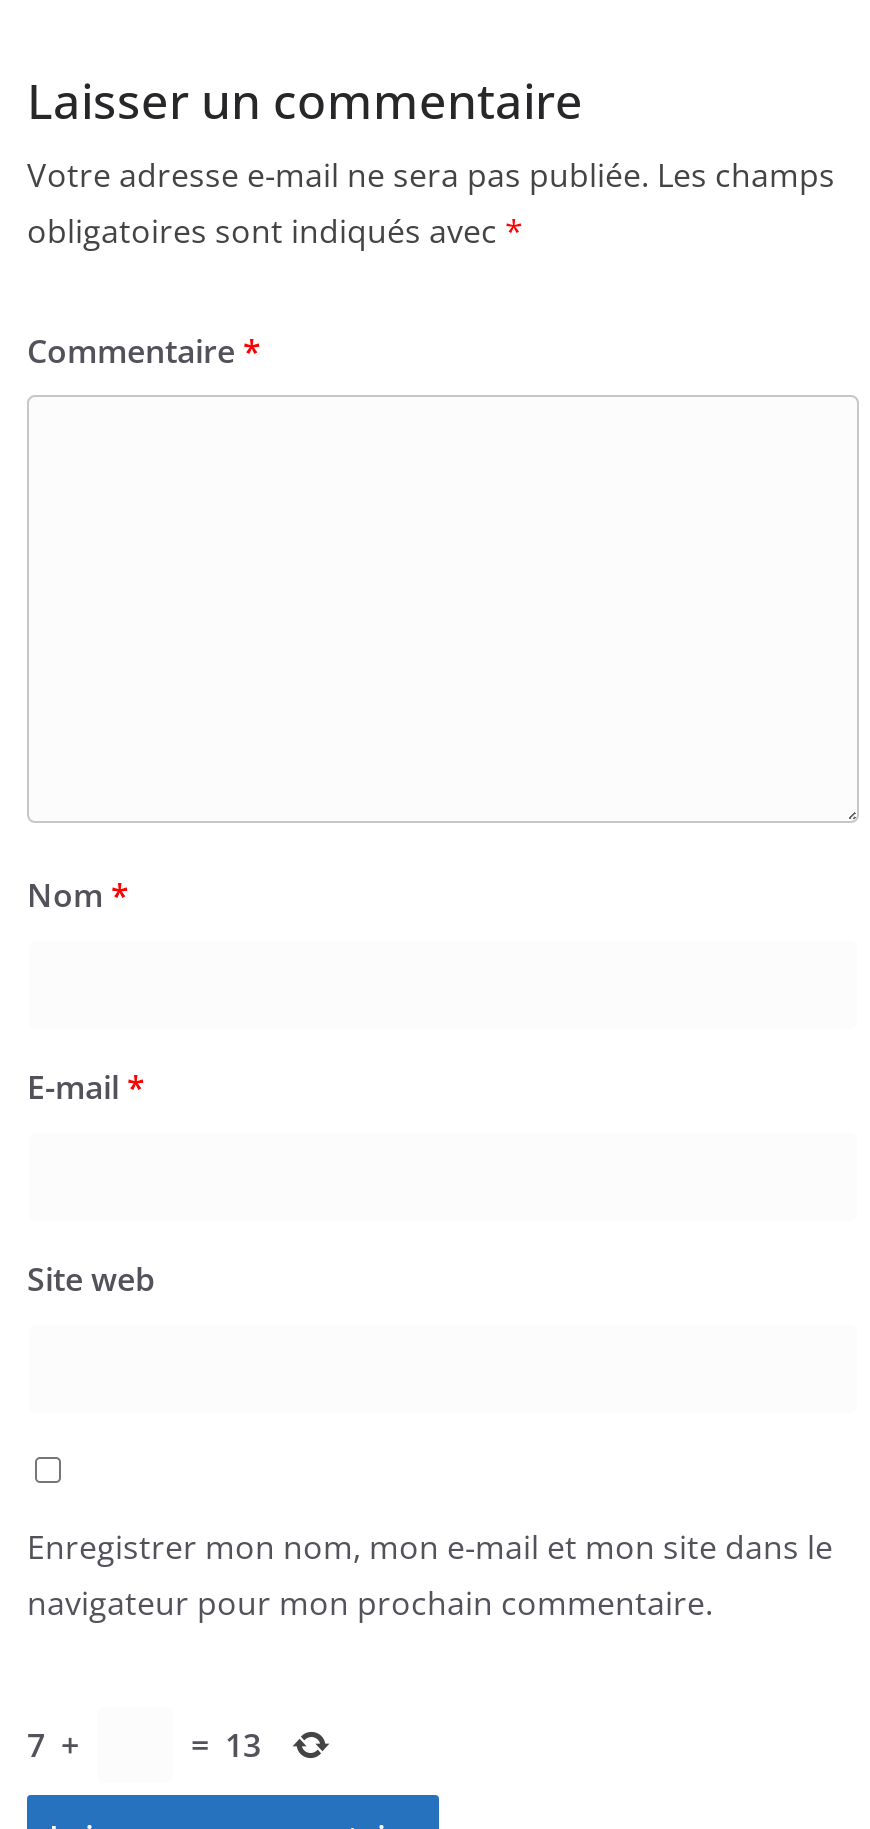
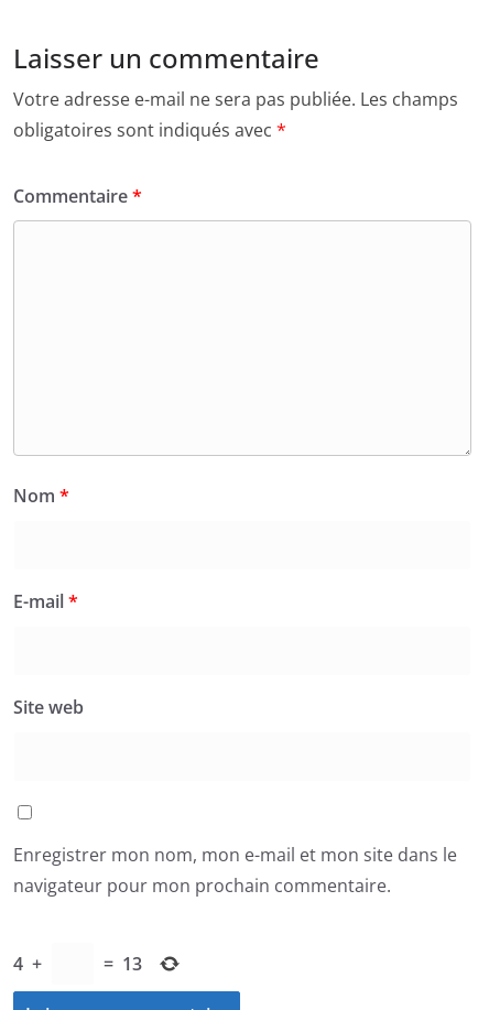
- 7 +
+ 4 +
